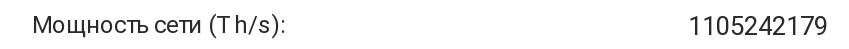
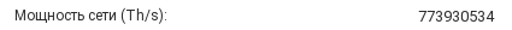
- 1105242179
+ 773930534
